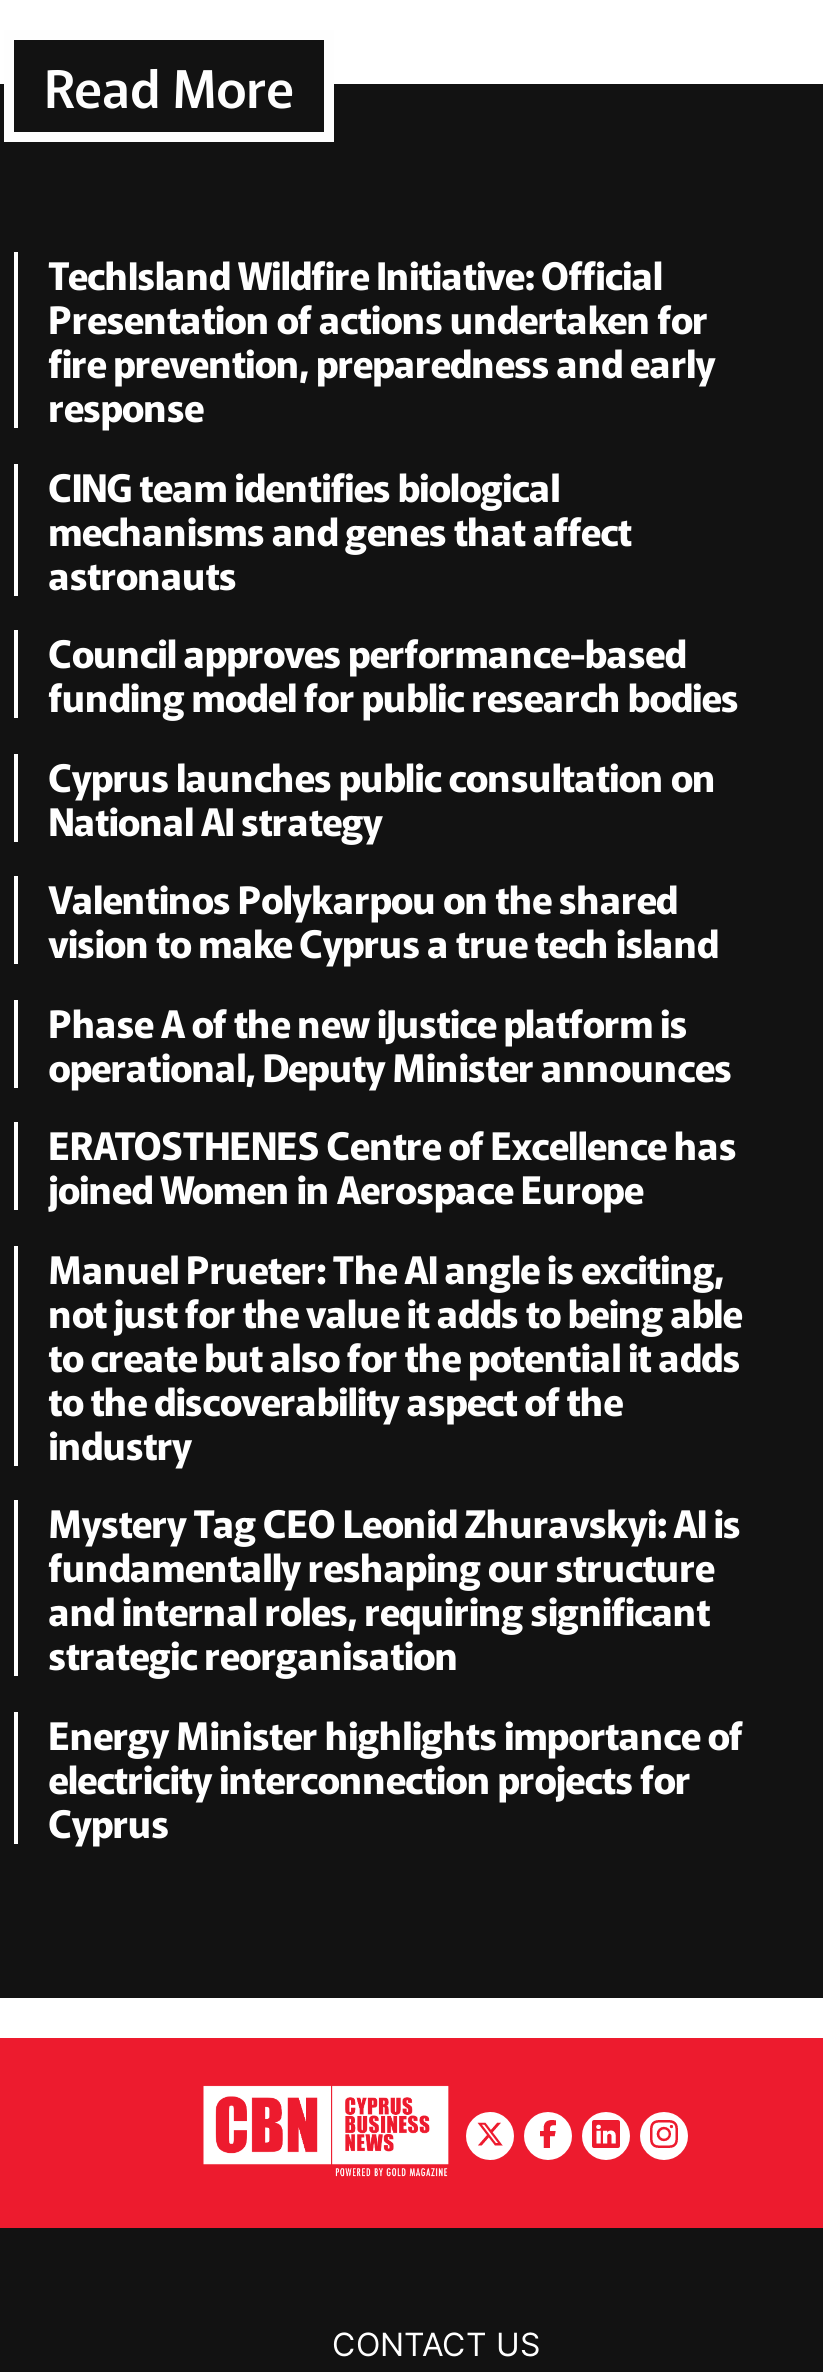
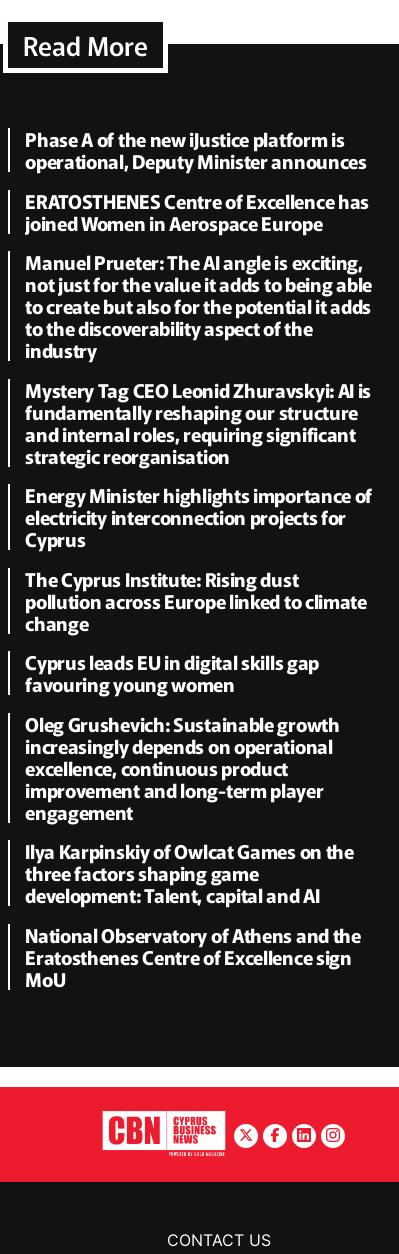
- TechIsland Wildfire Initiative: Official
- Presentation of actions undertaken for
- fire prevention, preparedness and early
- response
- CING team identifies biological
- mechanisms and genes that affect
- astronauts
- Council approves performance-based
- funding model for public research bodies
- Cyprus launches public consultation on
- National AI strategy
- Valentinos Polykarpou on the shared
- vision to make Cyprus a true tech island

moved up: Phase A of the new iJustice platform is | operational, Deputy Minister announces | ERATOSTHENES Centre of Excellence has | ... | electricity interconnection projects for | Cyprus

+ The Cyprus Institute: Rising dust
+ pollution across Europe linked to climate
+ change
+ Cyprus leads EU in digital skills gap
+ favouring young women
+ Oleg Grushevich: Sustainable growth
+ increasingly depends on operational
+ excellence, continuous product
+ improvement and long-term player
+ engagement
+ Ilya Karpinskiy of Owlcat Games on the
+ three factors shaping game
+ development: Talent, capital and AI
+ National Observatory of Athens and the
+ Eratosthenes Centre of Excellence sign
+ MoU
